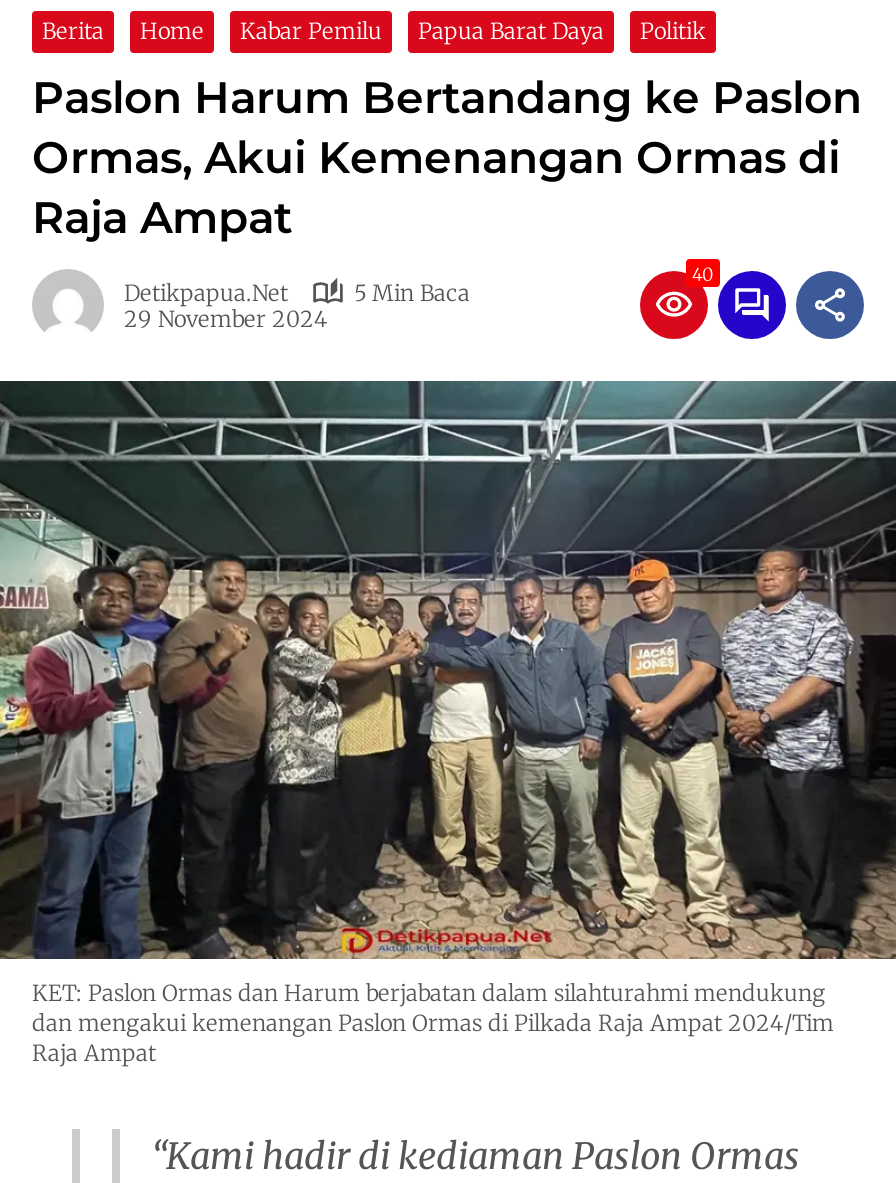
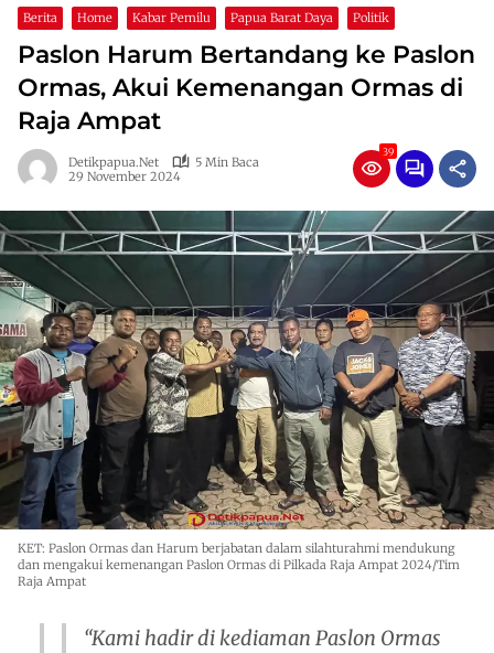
- 40
+ 39
